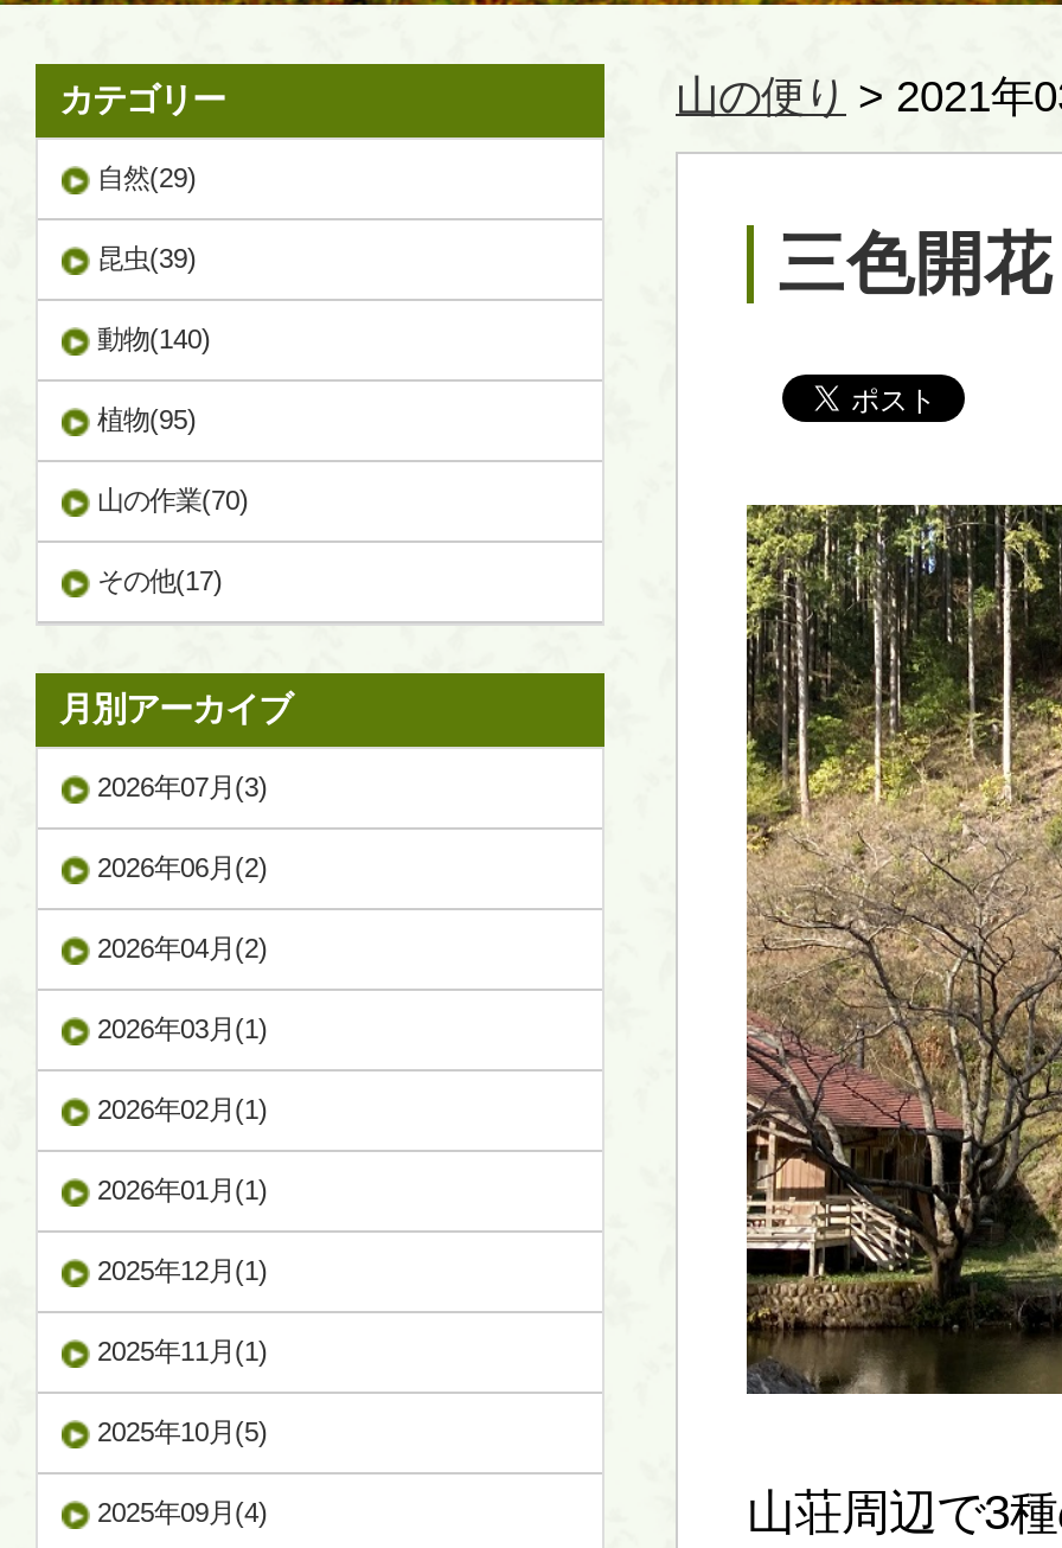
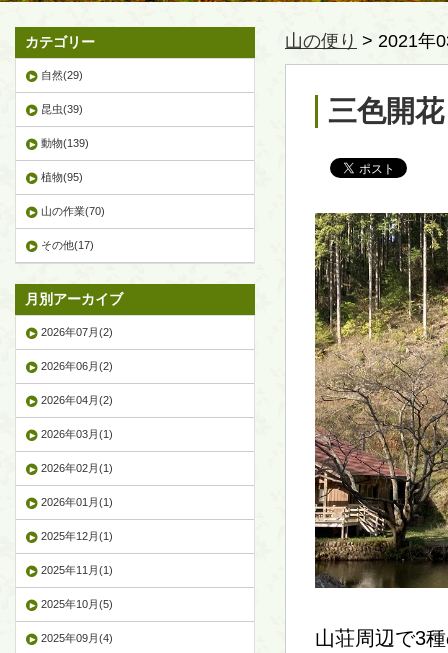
- 動物(140)
+ 動物(139)

- 2026年07月(3)
+ 2026年07月(2)
